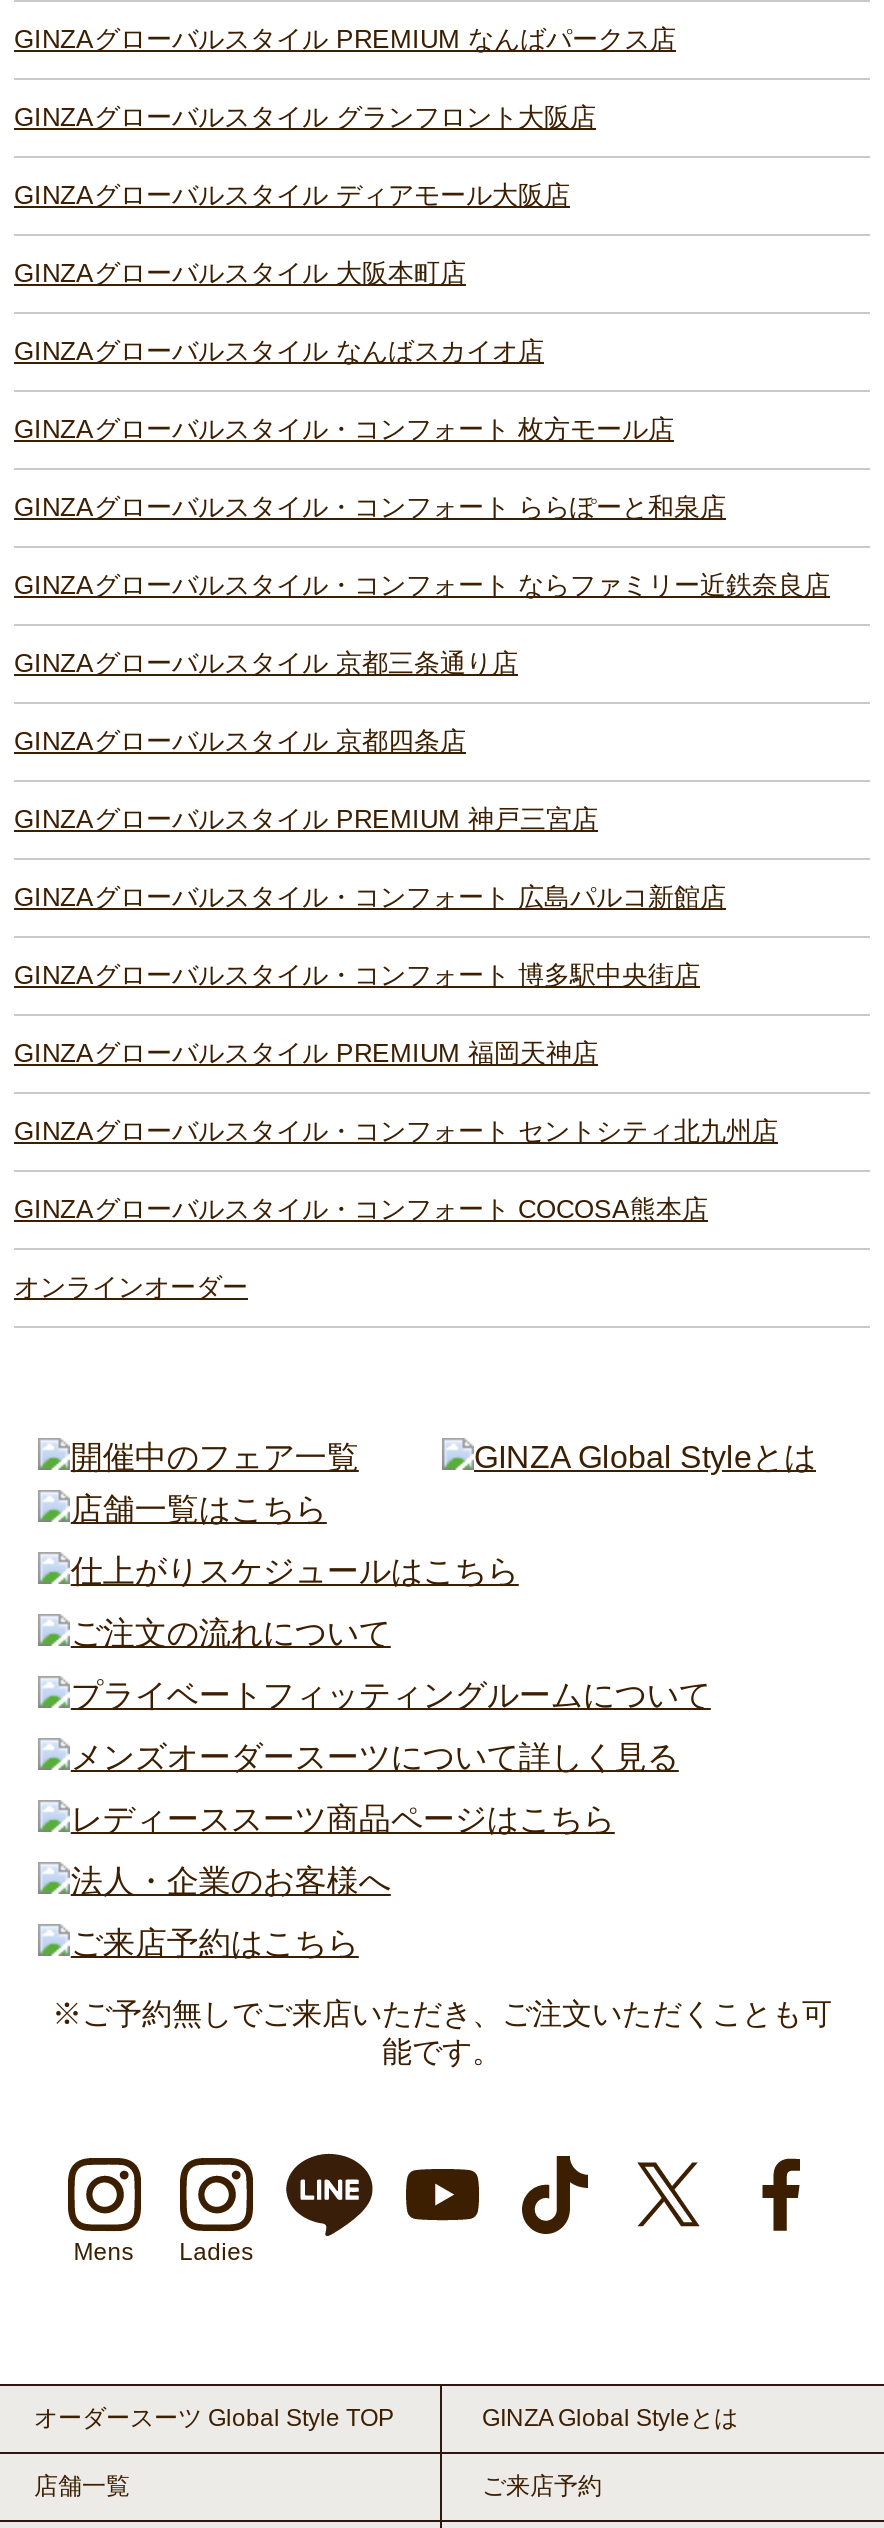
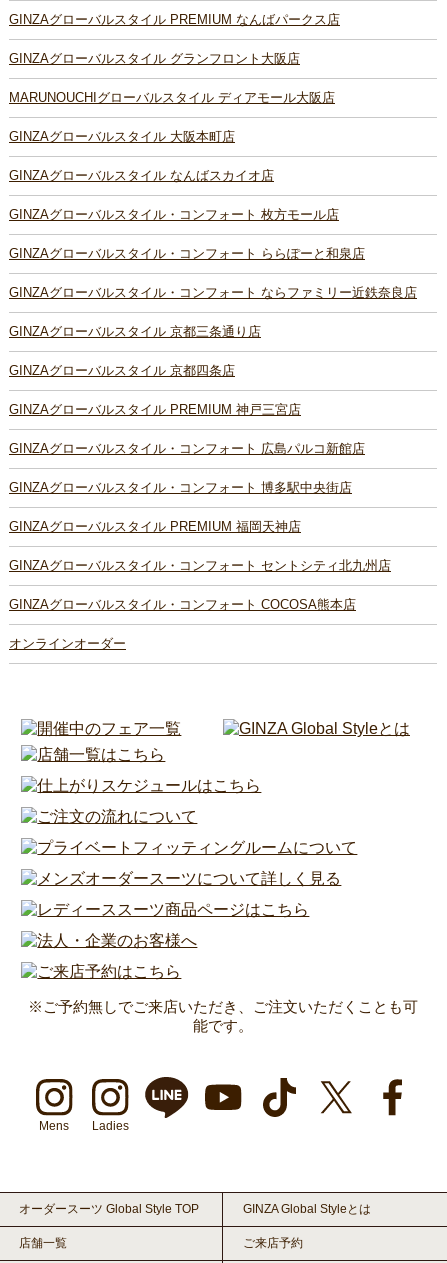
- GINZAグローバルスタイル ディアモール大阪店
+ MARUNOUCHIグローバルスタイル ディアモール大阪店
